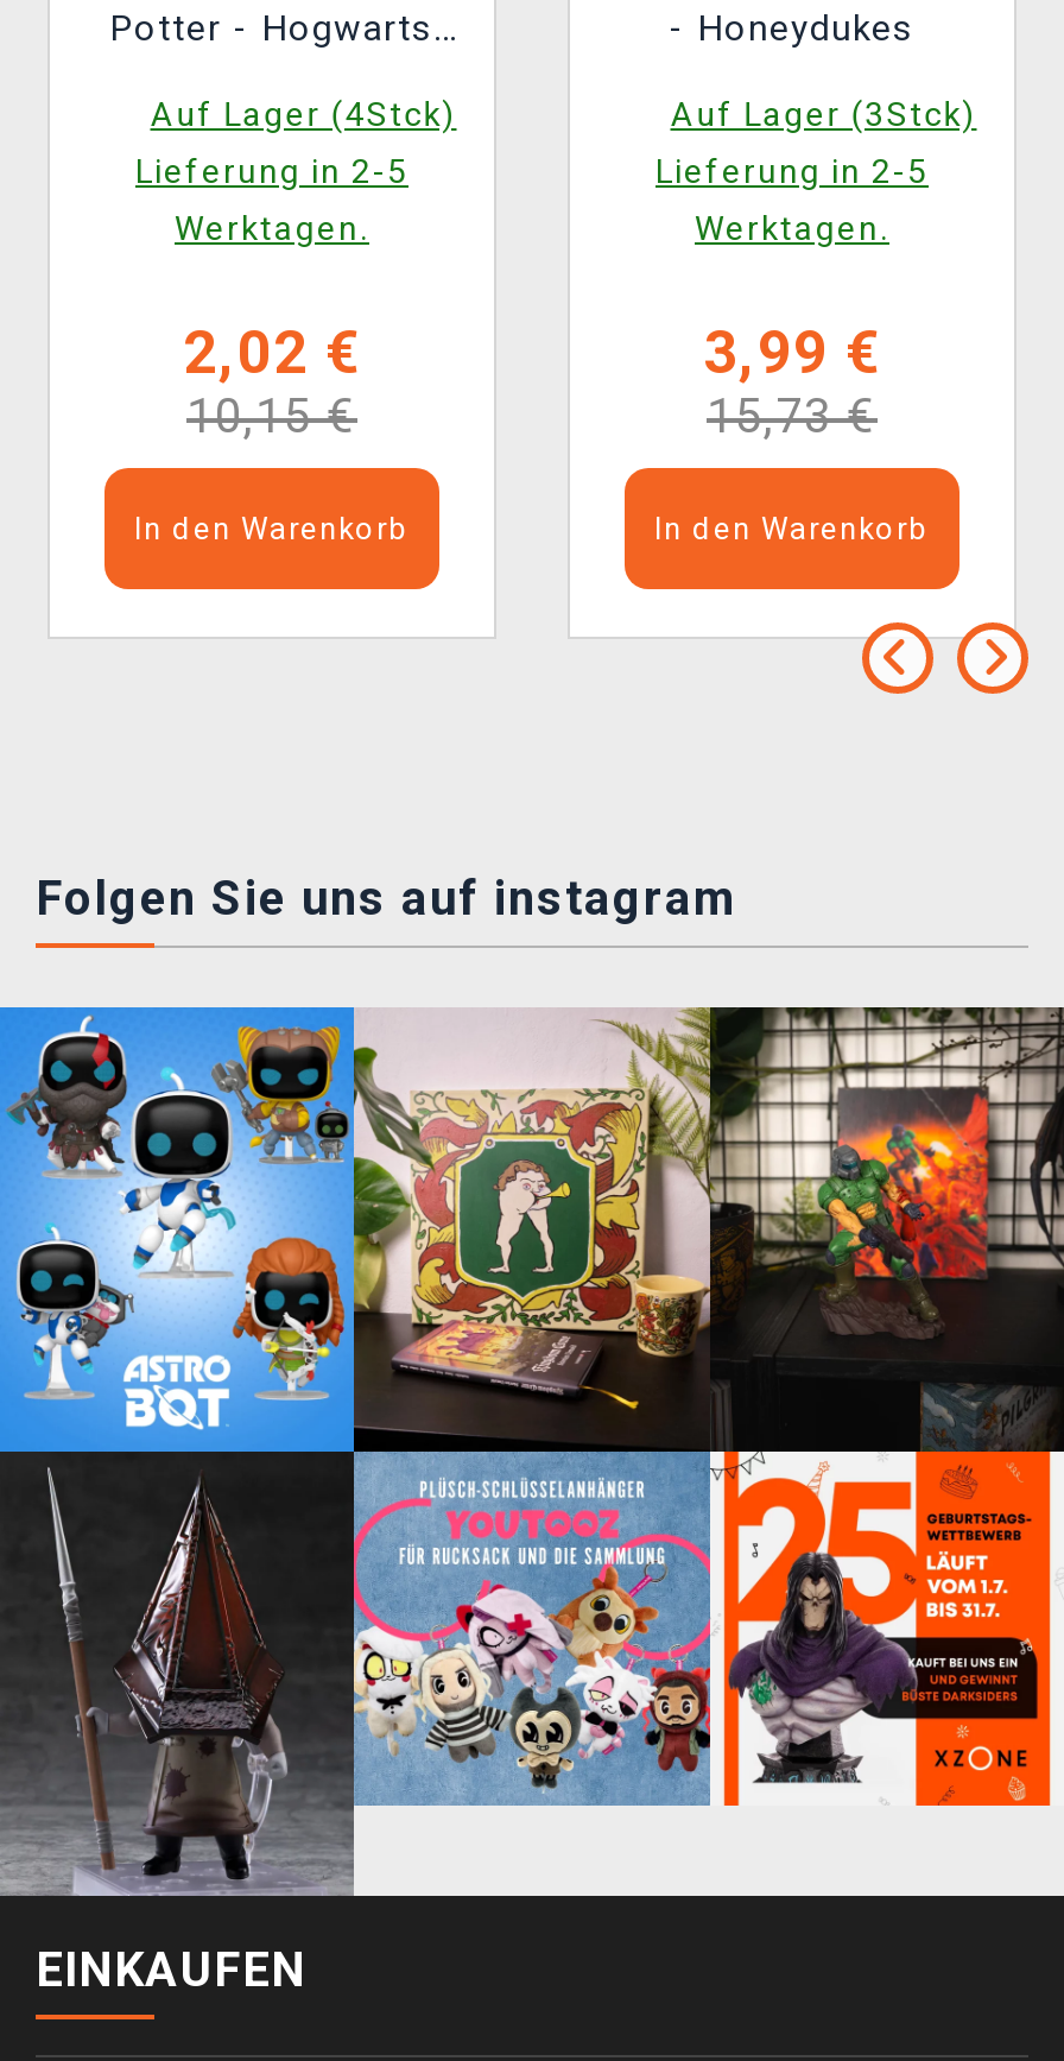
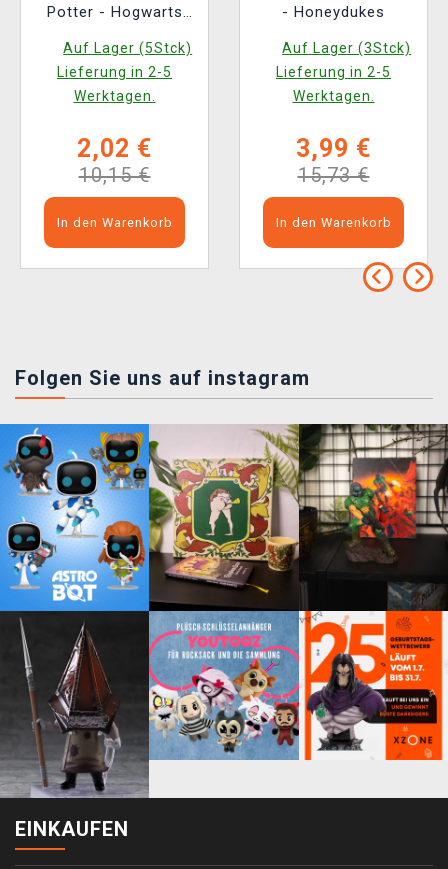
- Auf Lager (4Stck)
+ Auf Lager (5Stck)
